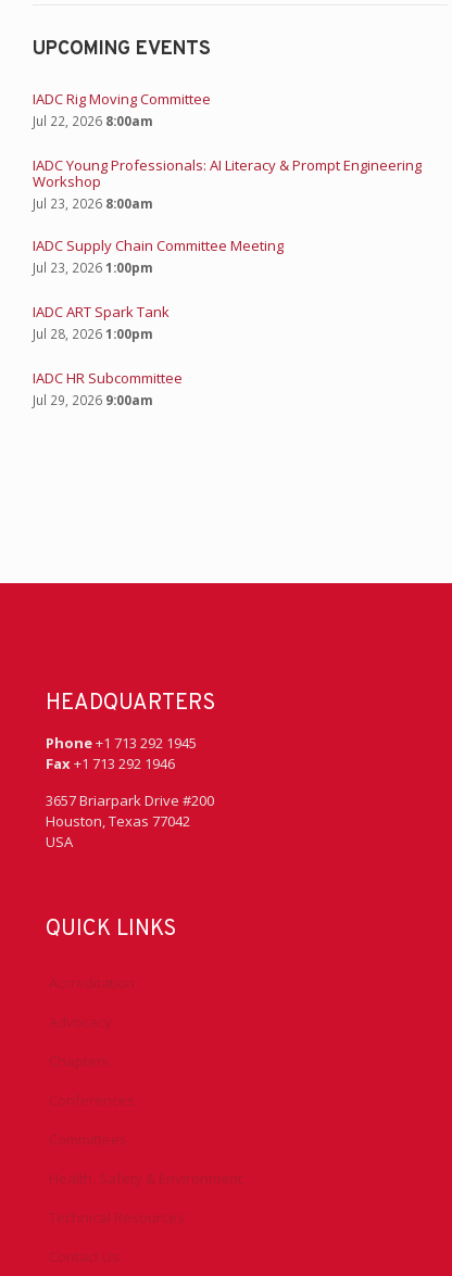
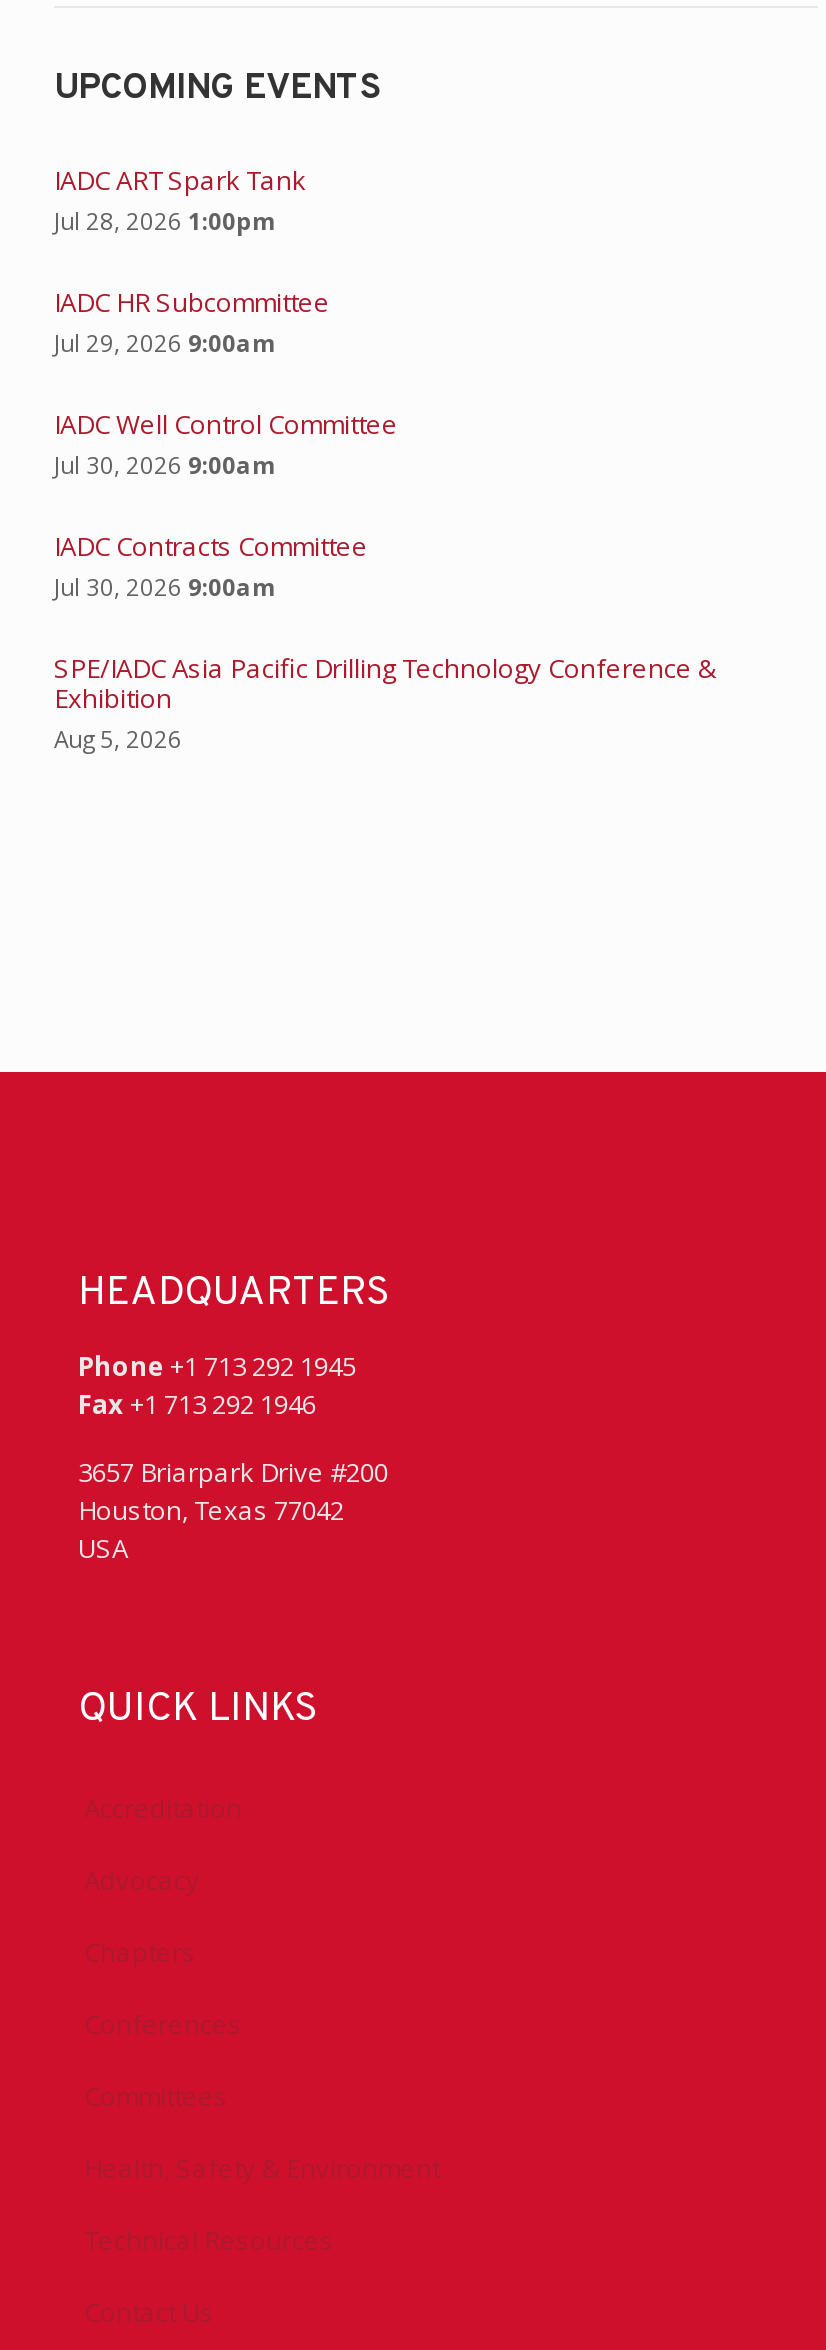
- IADC Rig Moving Committee
- Jul 22, 2026 8:00am
- IADC Young Professionals: AI Literacy & Prompt Engineering
- Workshop
- Jul 23, 2026 8:00am
- IADC Supply Chain Committee Meeting
- Jul 23, 2026 1:00pm

moved up: IADC ART Spark Tank | Jul 28, 2026 1:00pm | IADC HR Subcommittee | Jul 29, 2026 9:00am

+ IADC Well Control Committee
+ Jul 30, 2026 9:00am
+ IADC Contracts Committee
+ Jul 30, 2026 9:00am
+ SPE/IADC Asia Pacific Drilling Technology Conference &
+ Exhibition
+ Aug 5, 2026
